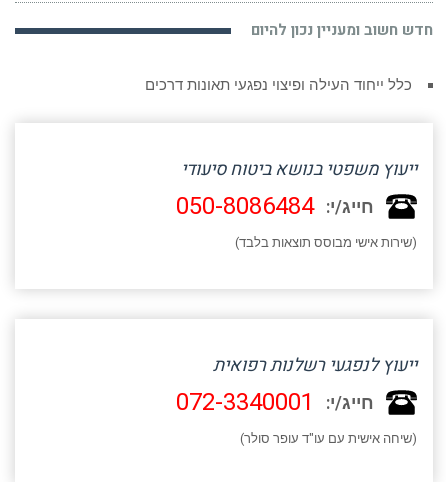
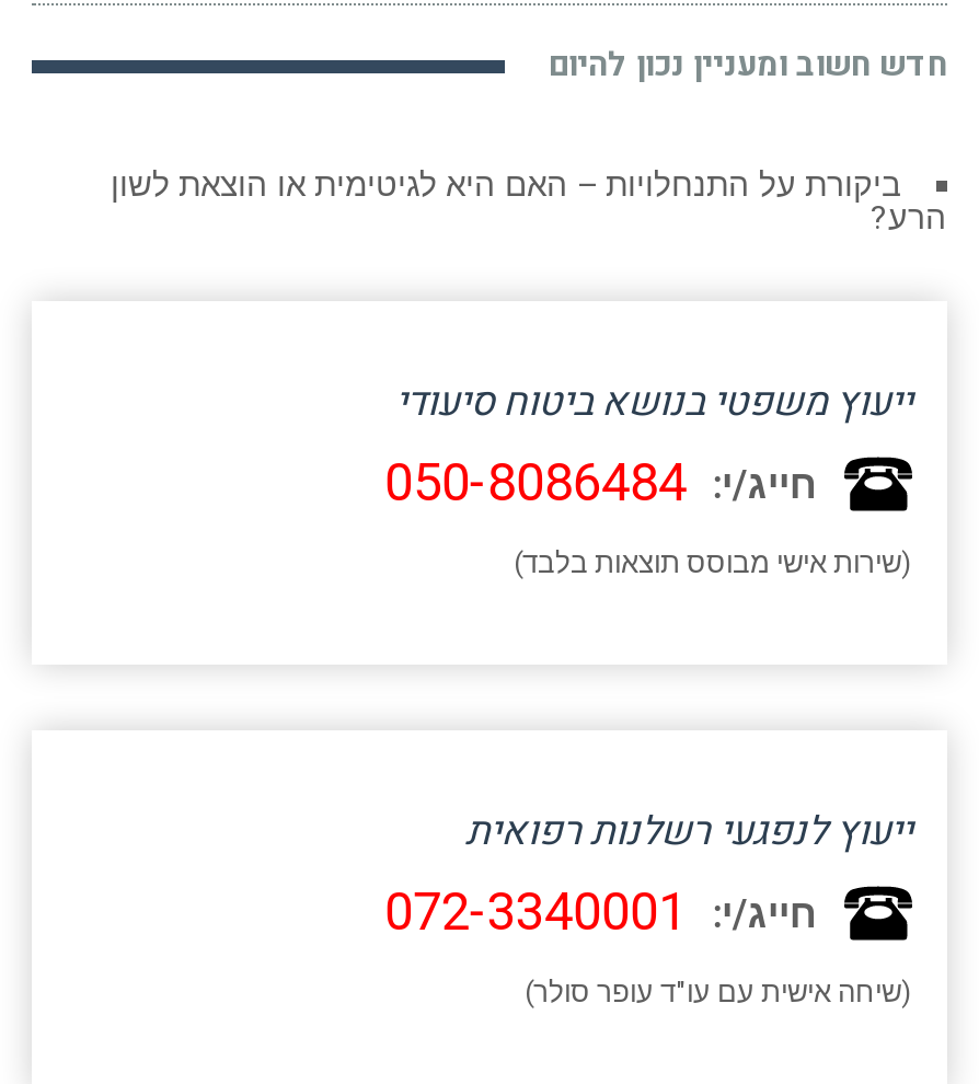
- כלל ייחוד העילה ופיצוי נפגעי תאונות דרכים
+ ביקורת על התנחלויות – האם היא לגיטימית או הוצאת לשון
+ הרע?
